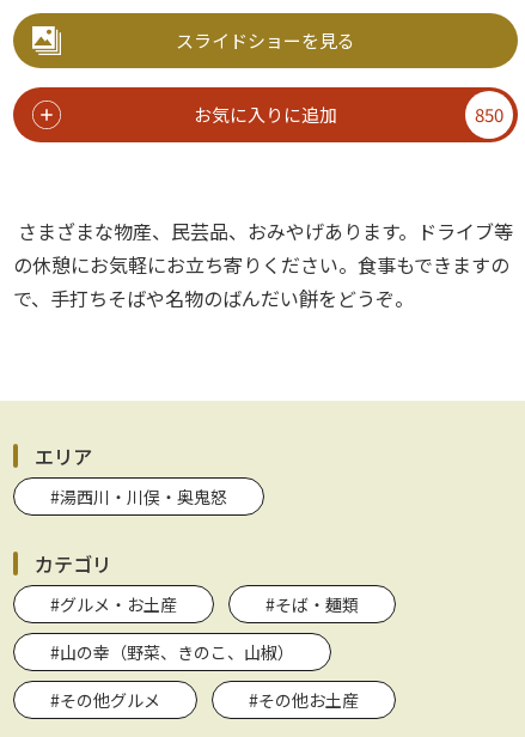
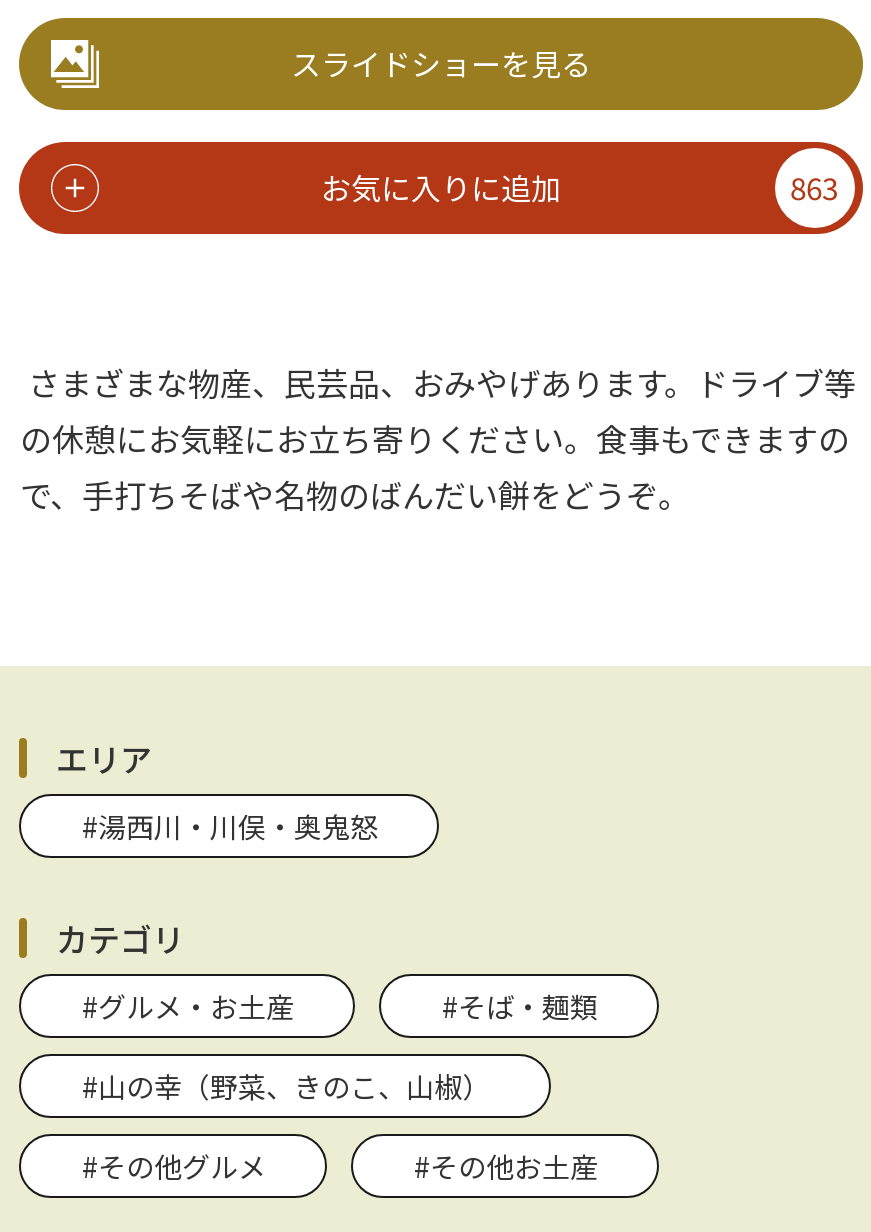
- 850
+ 863
